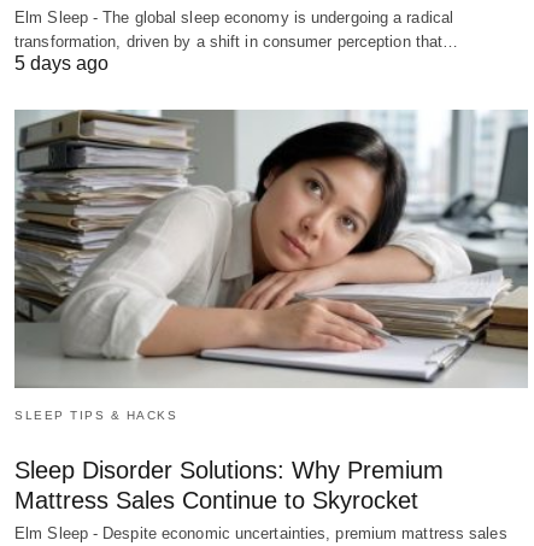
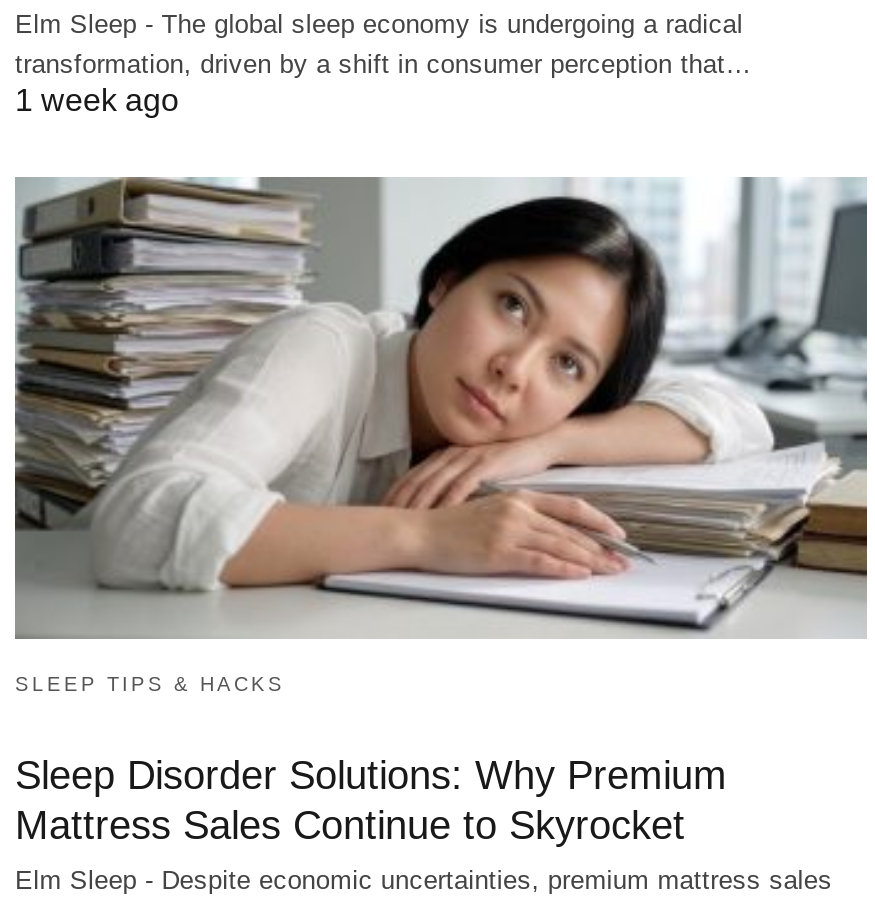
- 5 days ago
+ 1 week ago
